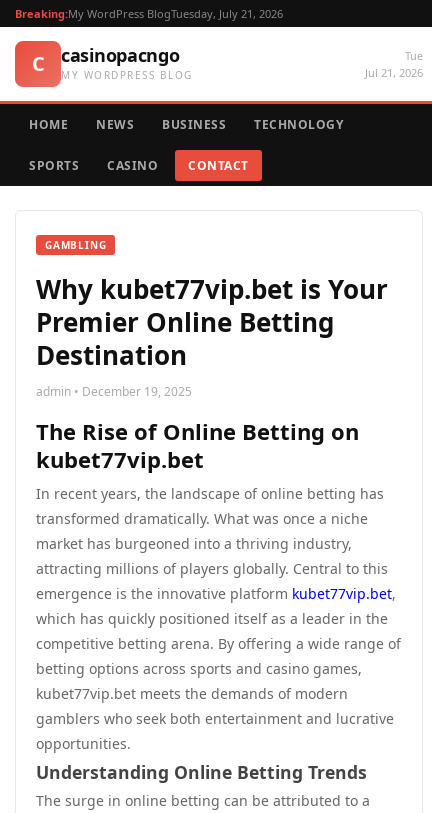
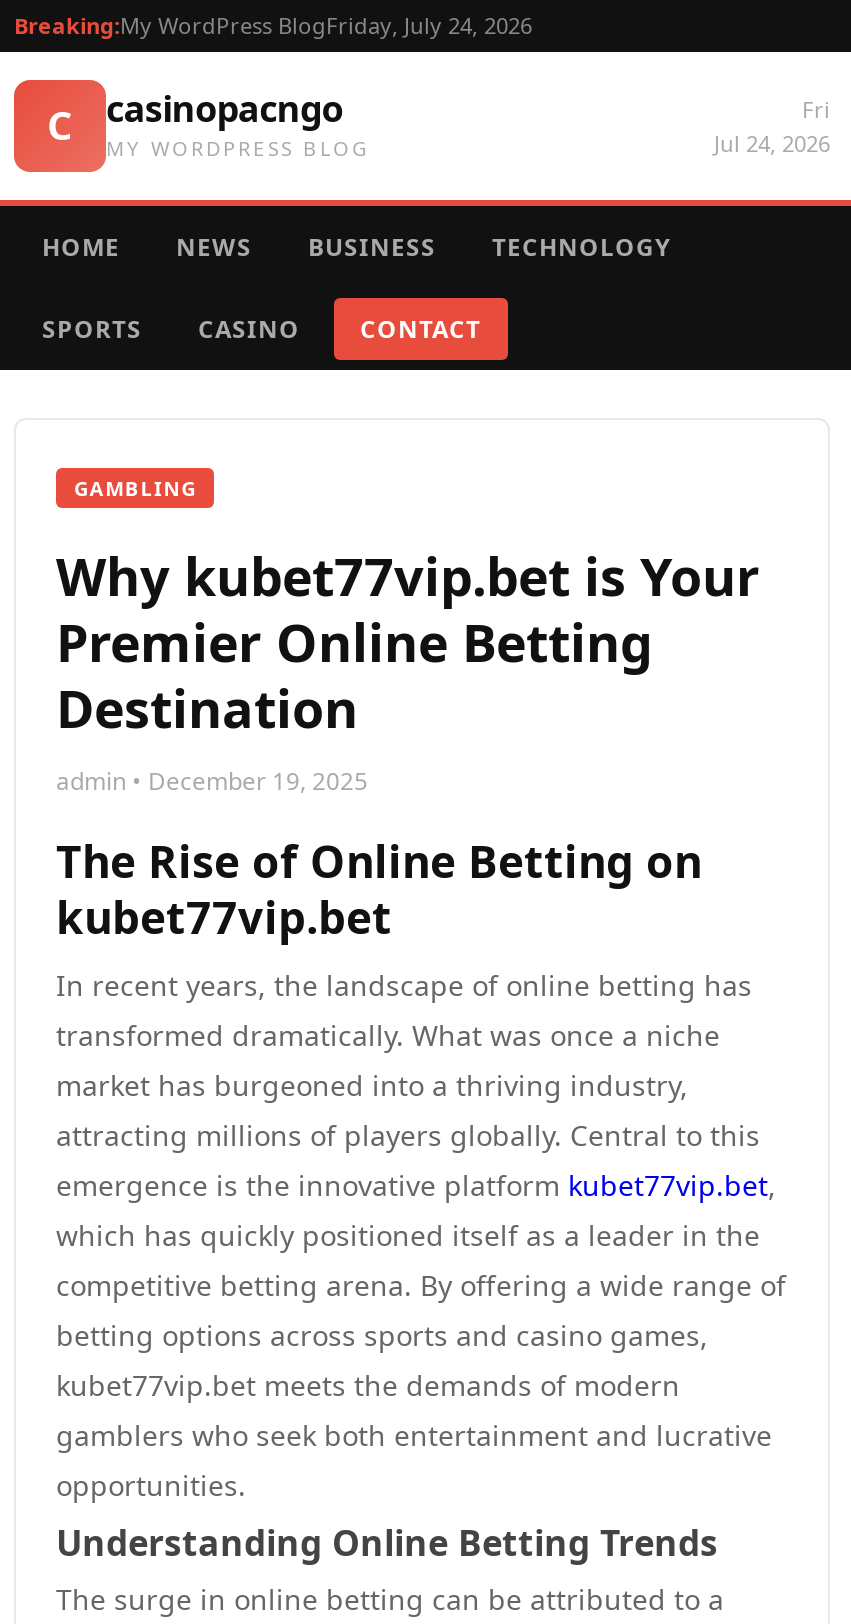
- Breaking:My WordPress BlogTuesday, July 21, 2026
+ Breaking:My WordPress BlogFriday, July 24, 2026

- Tue
- Jul 21, 2026
+ Fri
+ Jul 24, 2026
